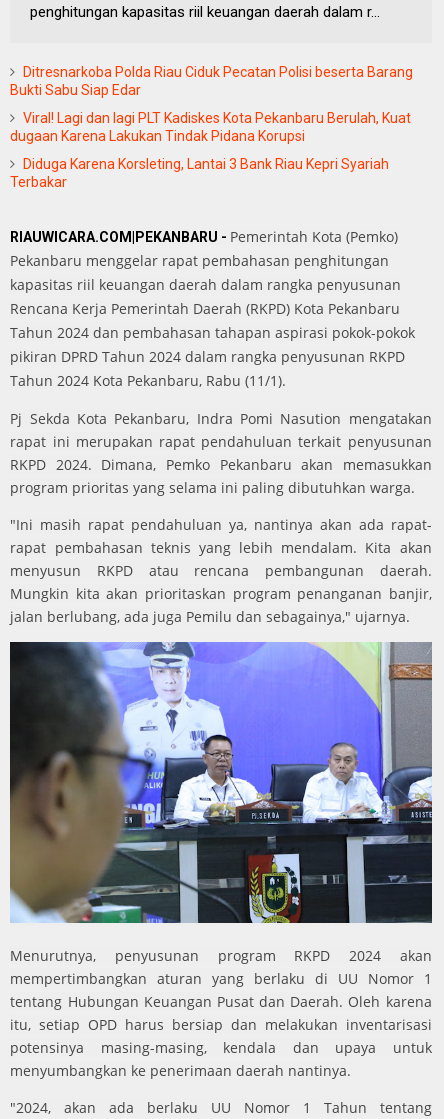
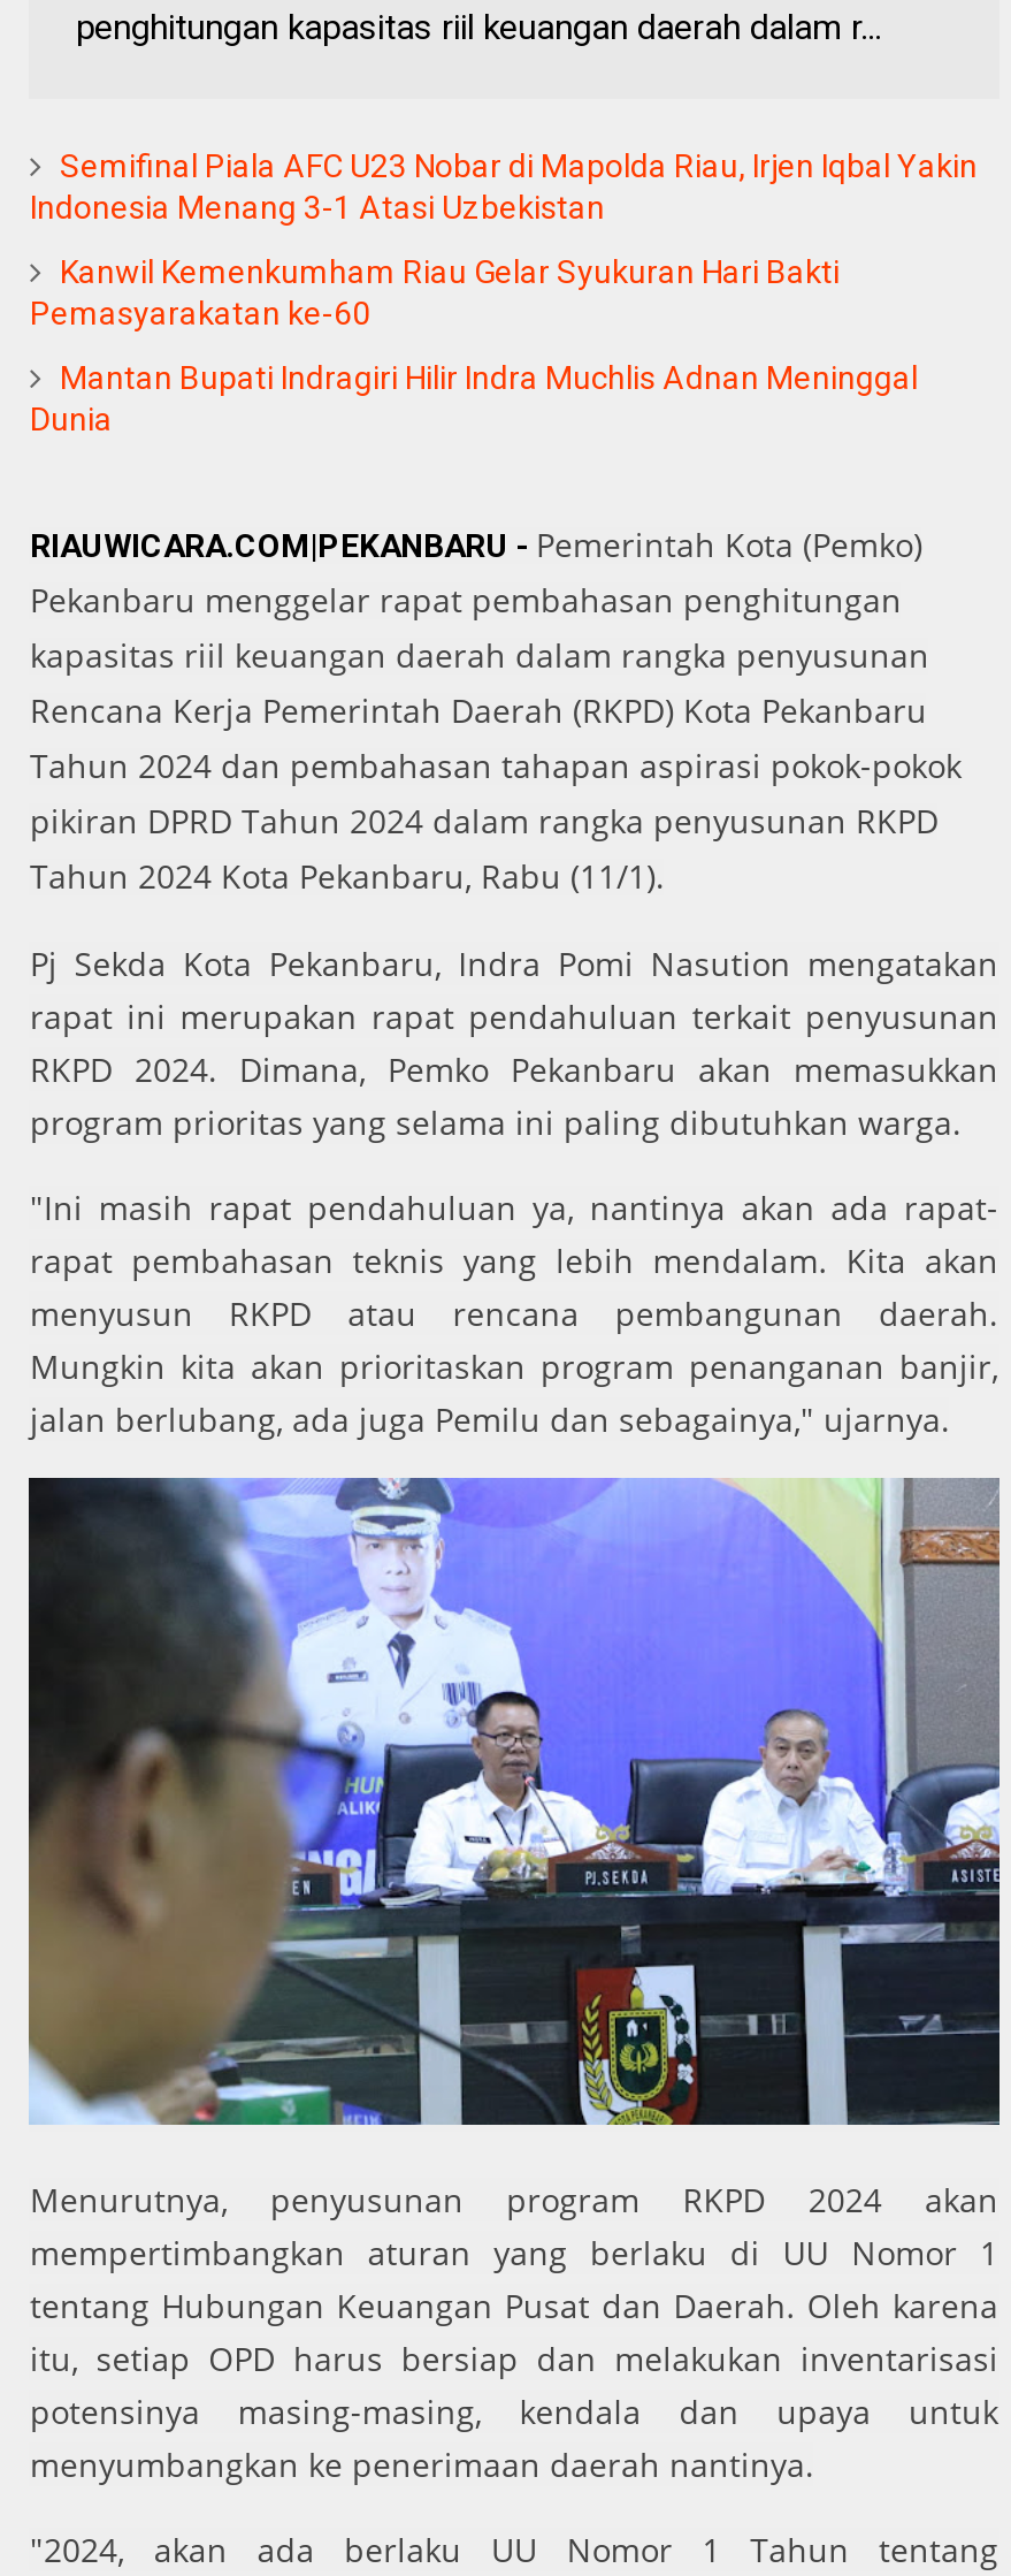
- Ditresnarkoba Polda Riau Ciduk Pecatan Polisi beserta Barang
- Bukti Sabu Siap Edar
+ Semifinal Piala AFC U23 Nobar di Mapolda Riau, Irjen Iqbal Yakin
+ Indonesia Menang 3-1 Atasi Uzbekistan

- Viral! Lagi dan lagi PLT Kadiskes Kota Pekanbaru Berulah, Kuat
- dugaan Karena Lakukan Tindak Pidana Korupsi
+ Kanwil Kemenkumham Riau Gelar Syukuran Hari Bakti
+ Pemasyarakatan ke-60

- Diduga Karena Korsleting, Lantai 3 Bank Riau Kepri Syariah
- Terbakar
+ Mantan Bupati Indragiri Hilir Indra Muchlis Adnan Meninggal
+ Dunia
